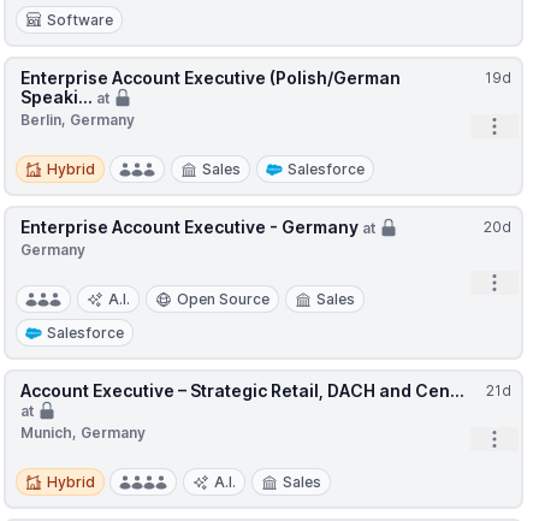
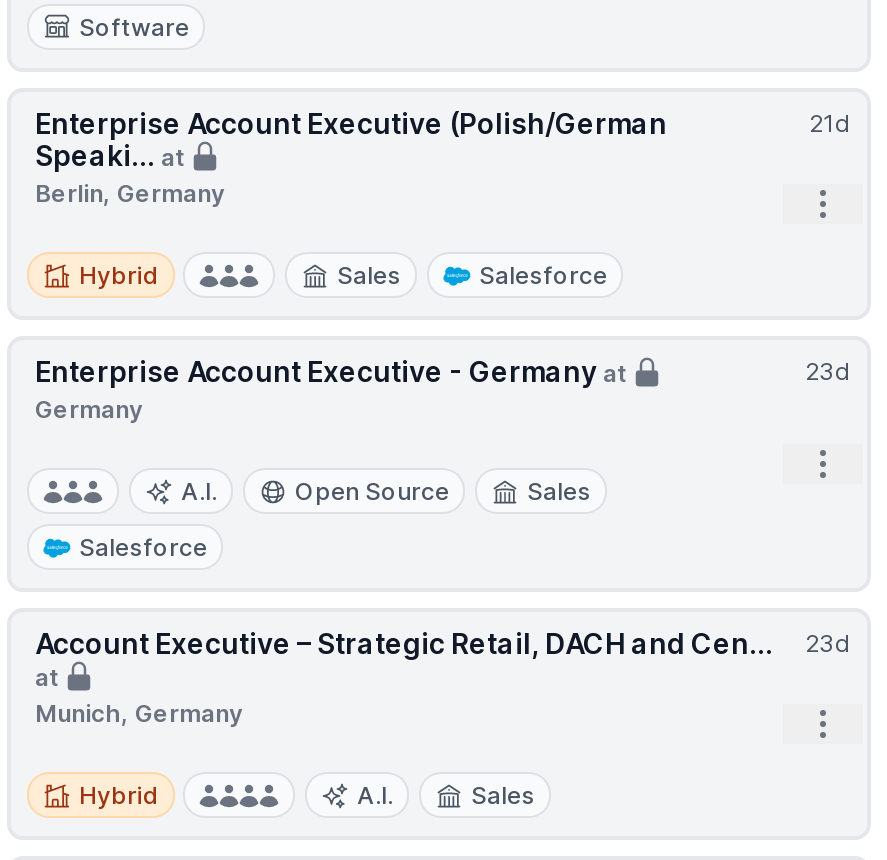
- 19d
+ 21d

- 20d
+ 23d

- Account Executive – Strategic Retail, DACH and Cen... 21d
+ Account Executive – Strategic Retail, DACH and Cen... 23d
